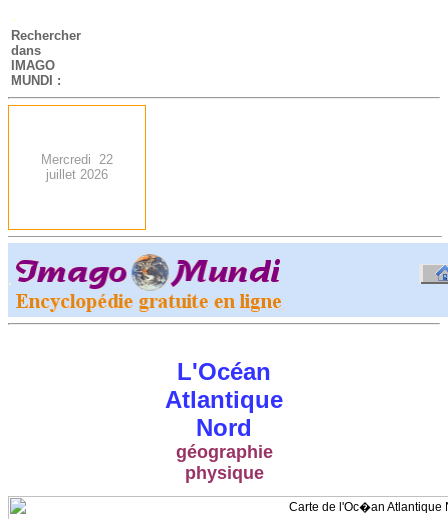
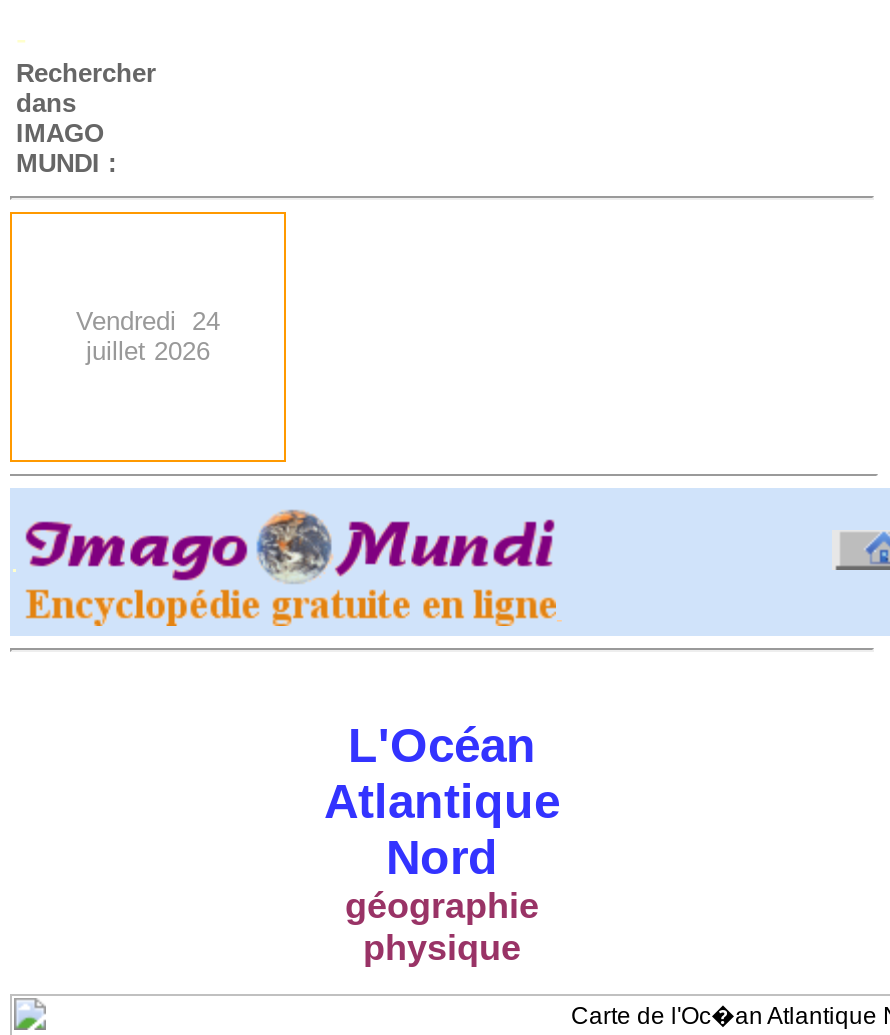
- Mercredi 22
+ Vendredi 24
